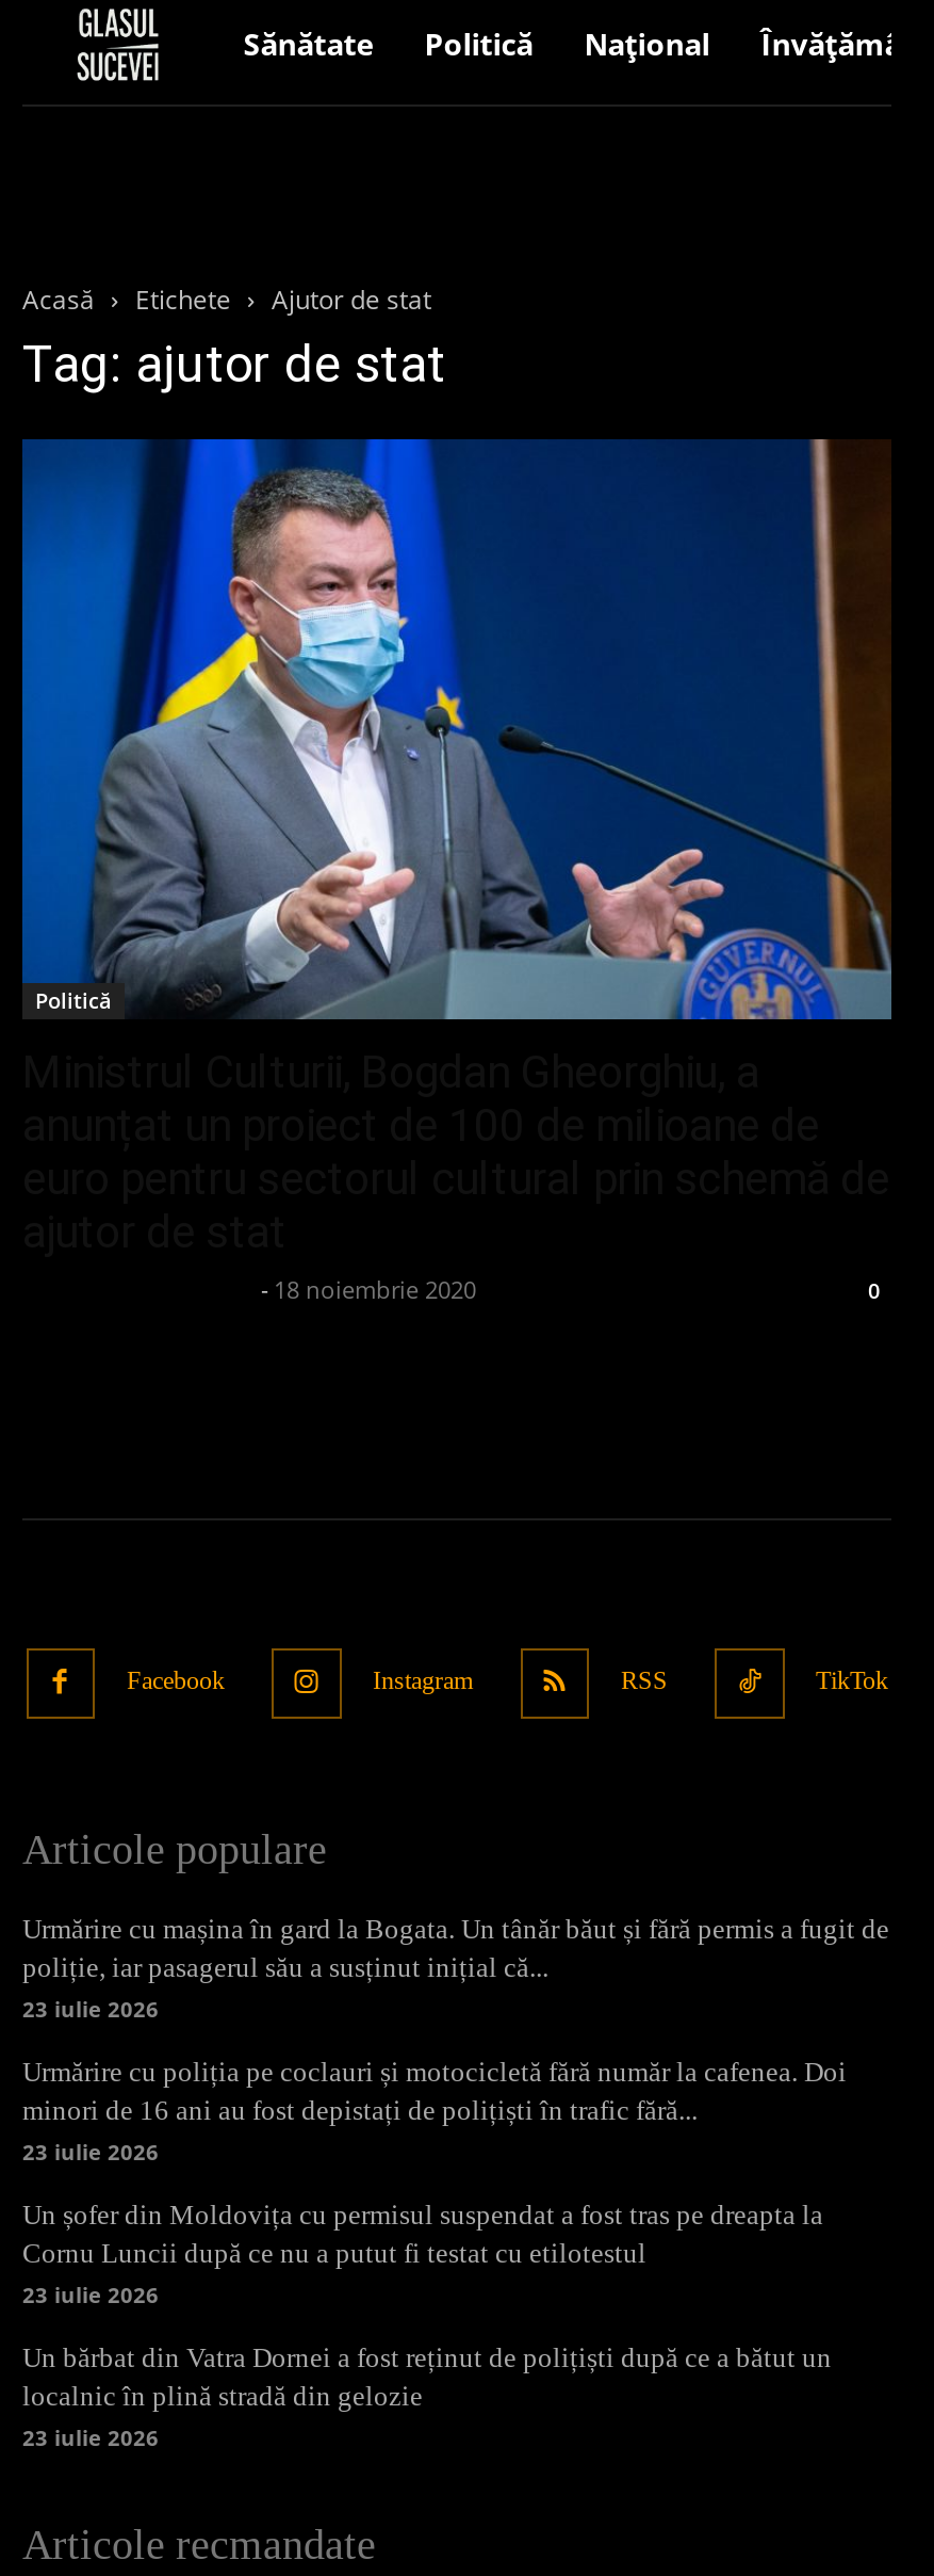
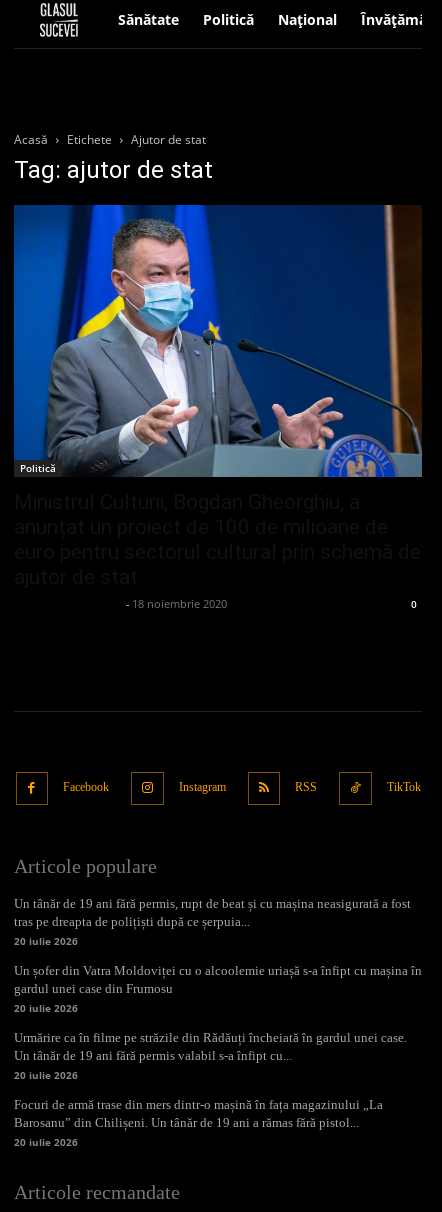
- Urmărire cu mașina în gard la Bogata. Un tânăr băut și fără permis a fugit de
- poliție, iar pasagerul său a susținut inițial că...
- 23 iulie 2026
+ Un tânăr de 19 ani fără permis, rupt de beat și cu mașina neasigurată a fost
+ tras pe dreapta de polițiști după ce șerpuia...
+ 20 iulie 2026

- Urmărire cu poliția pe coclauri și motocicletă fără număr la cafenea. Doi
- minori de 16 ani au fost depistați de polițiști în trafic fără...
- 23 iulie 2026
+ Un șofer din Vatra Moldoviței cu o alcoolemie uriașă s-a înfipt cu mașina în
+ gardul unei case din Frumosu
+ 20 iulie 2026

- Un șofer din Moldovița cu permisul suspendat a fost tras pe dreapta la
- Cornu Luncii după ce nu a putut fi testat cu etilotestul
- 23 iulie 2026
+ Urmărire ca în filme pe străzile din Rădăuți încheiată în gardul unei case.
+ Un tânăr de 19 ani fără permis valabil s-a înfipt cu...
+ 20 iulie 2026

- Un bărbat din Vatra Dornei a fost reținut de polițiști după ce a bătut un
- localnic în plină stradă din gelozie
- 23 iulie 2026
+ Focuri de armă trase din mers dintr-o mașină în fața magazinului „La
+ Barosanu” din Chilișeni. Un tânăr de 19 ani a rămas fără pistol...
+ 20 iulie 2026
